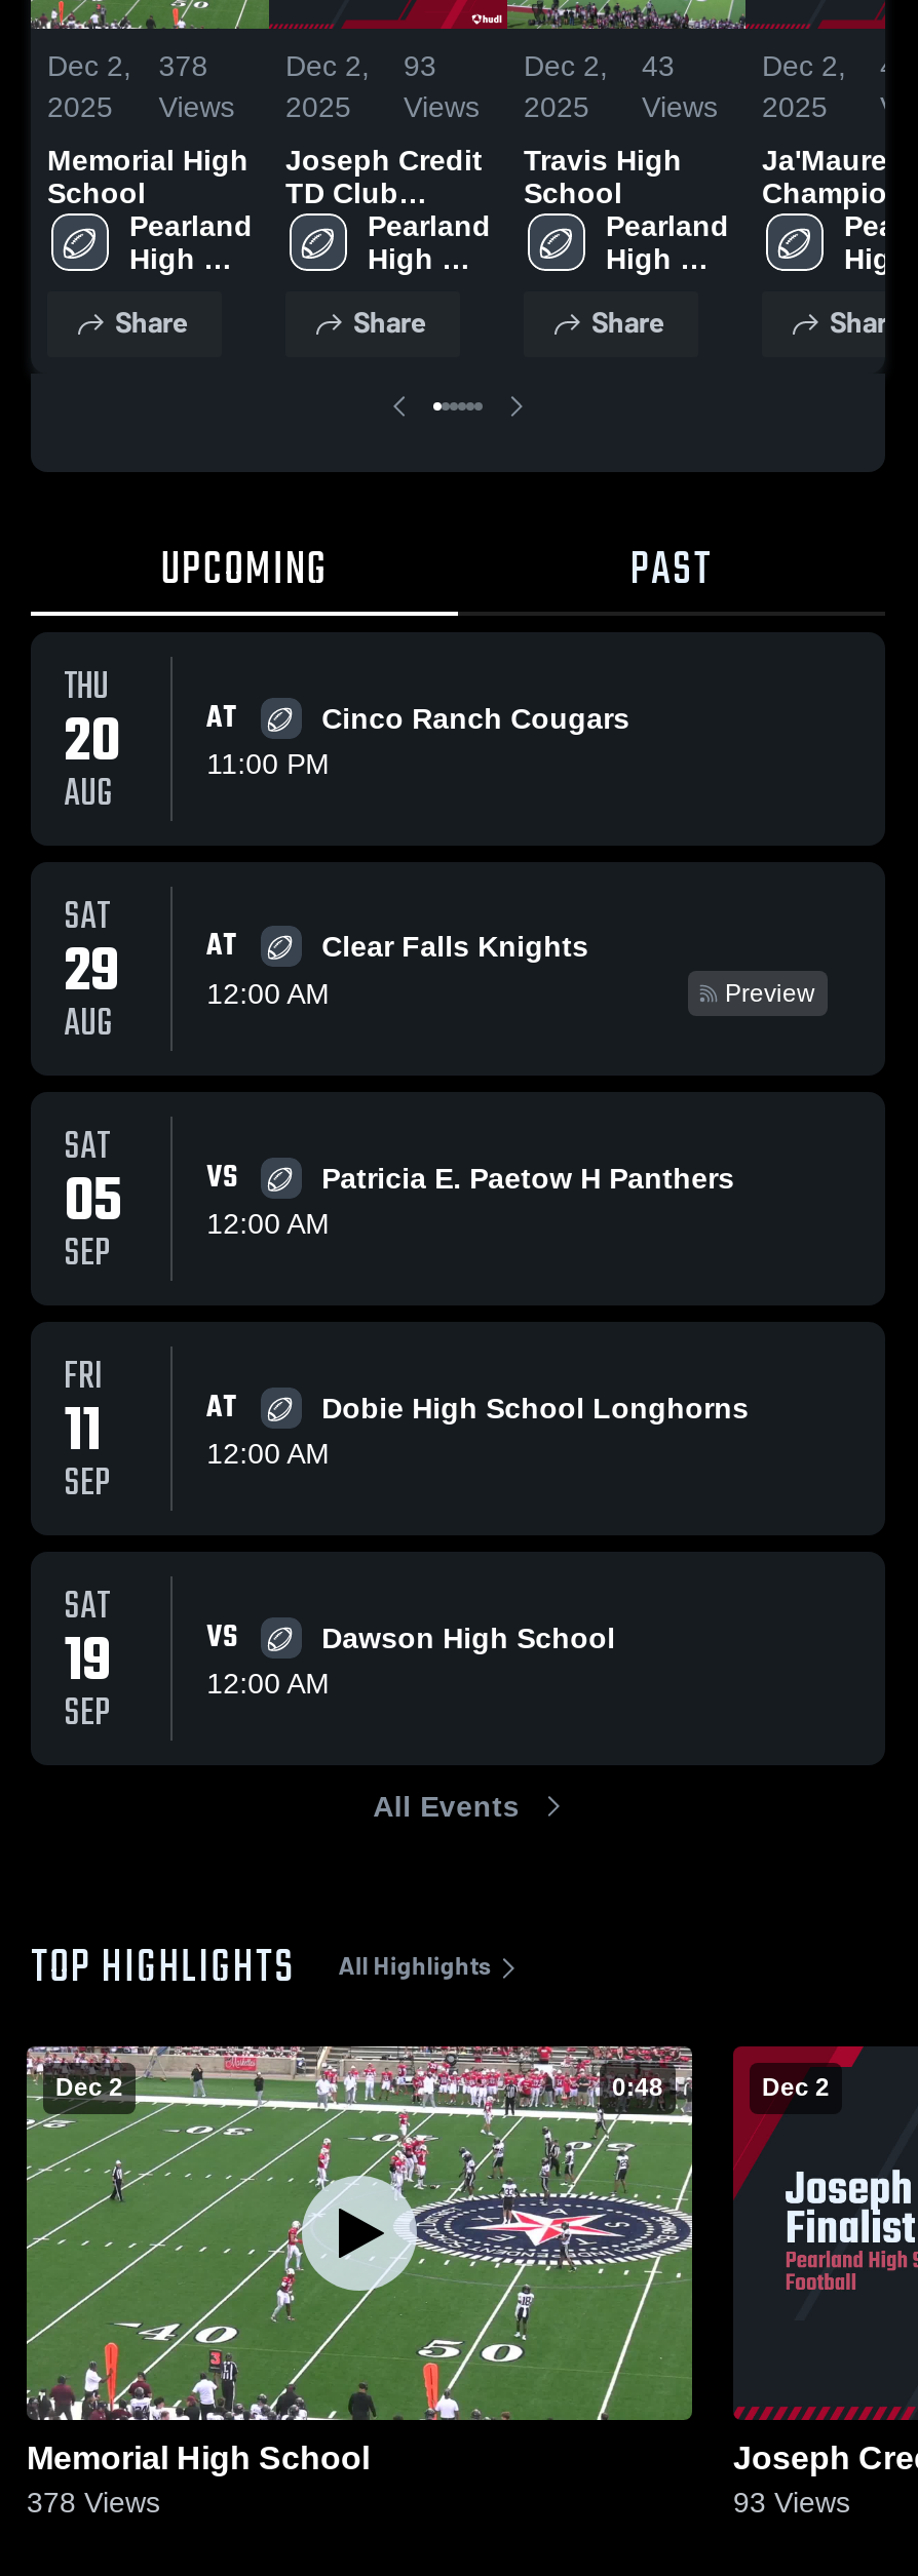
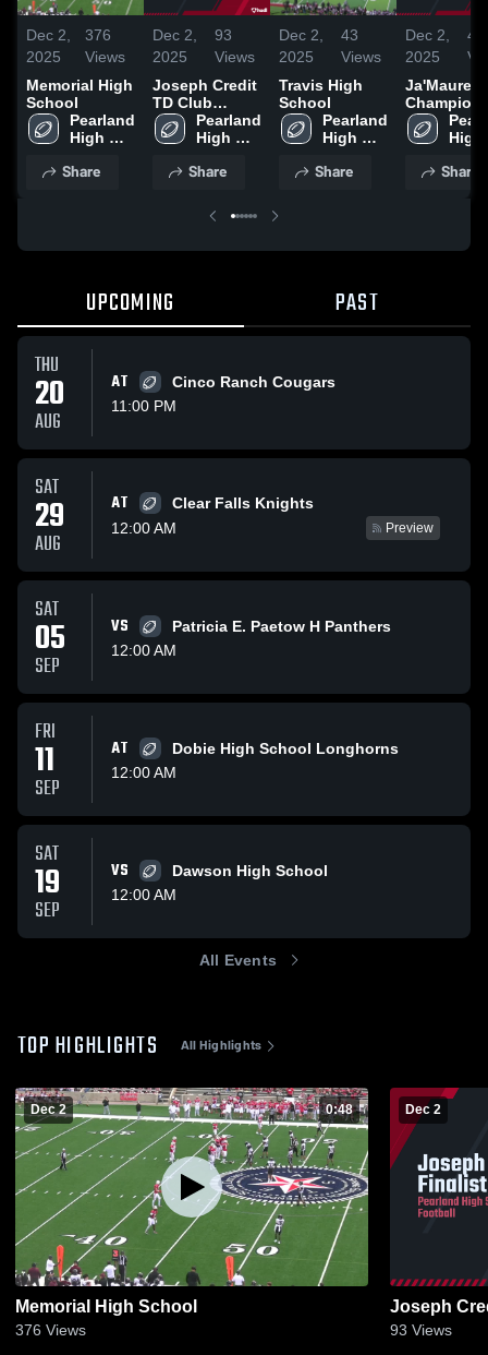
- Dec 2, 378
+ Dec 2, 376

- 378 Views
+ 376 Views
